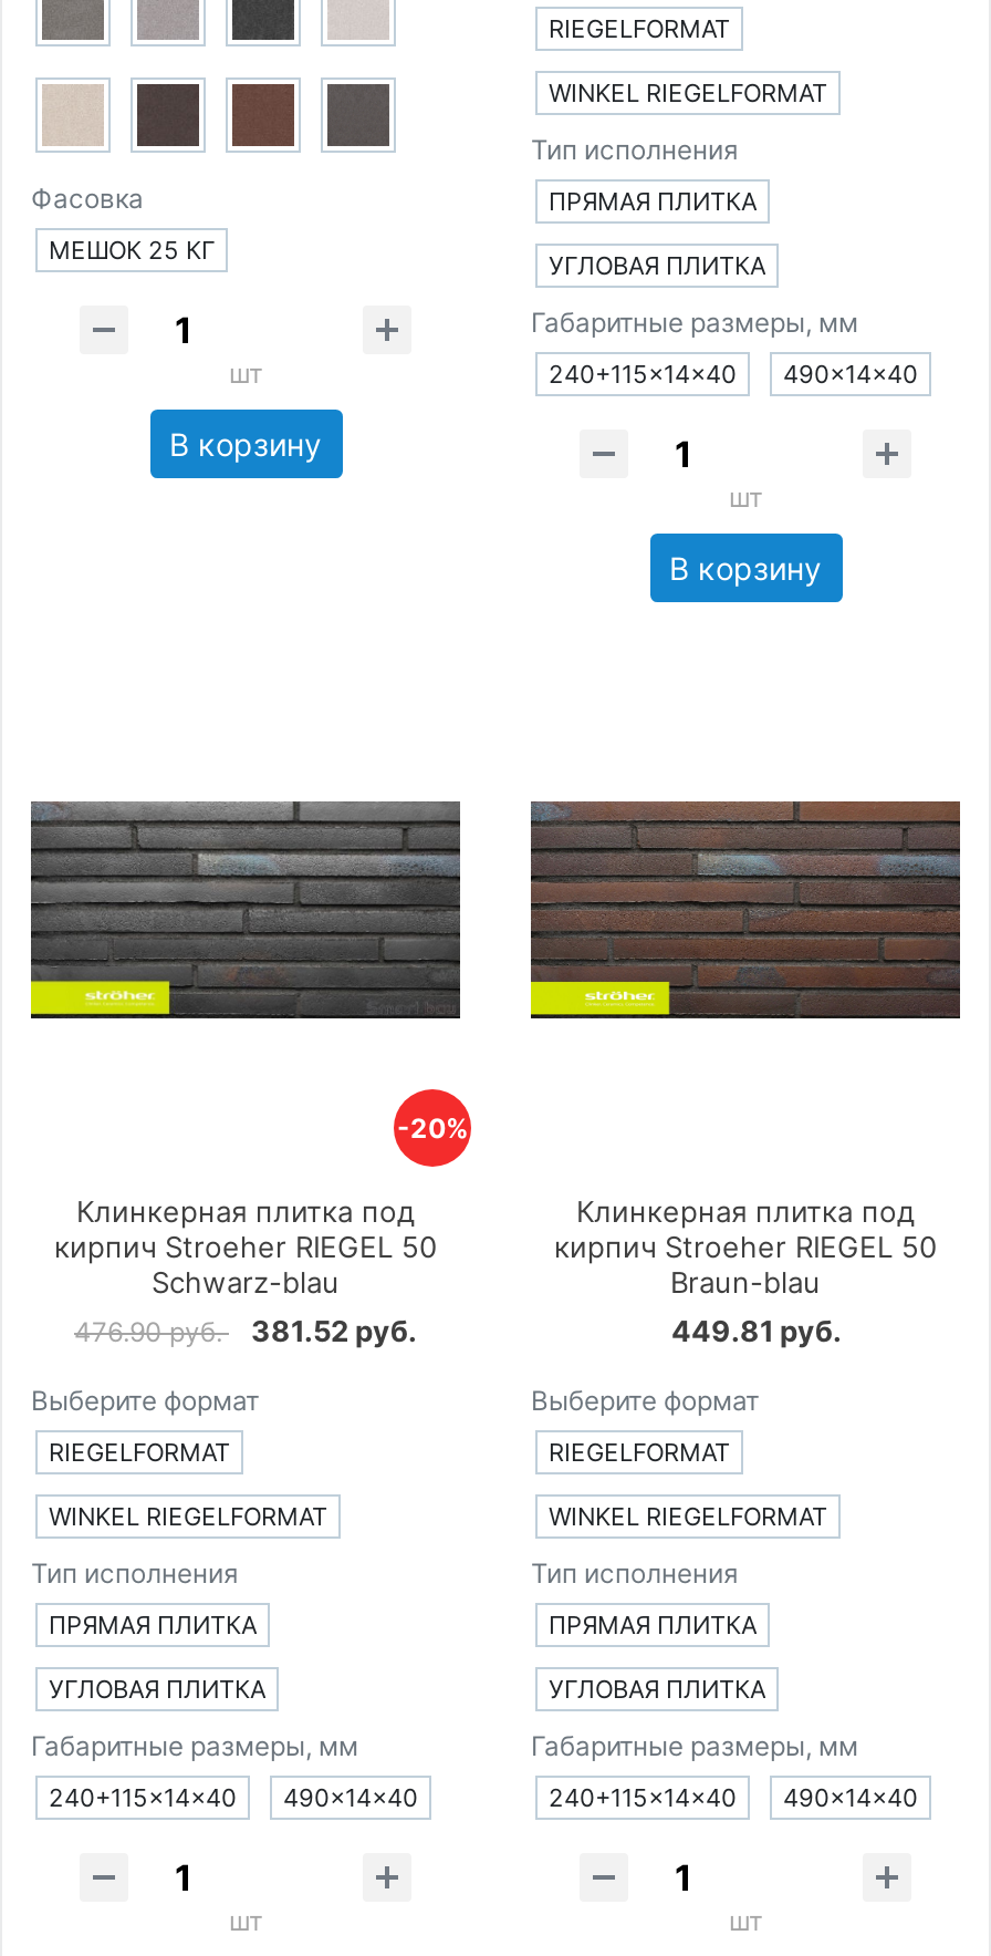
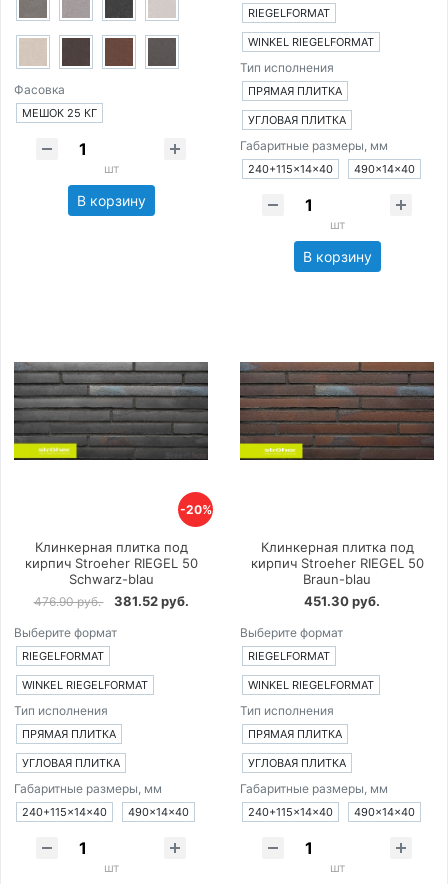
- 449.81 руб.
+ 451.30 руб.
